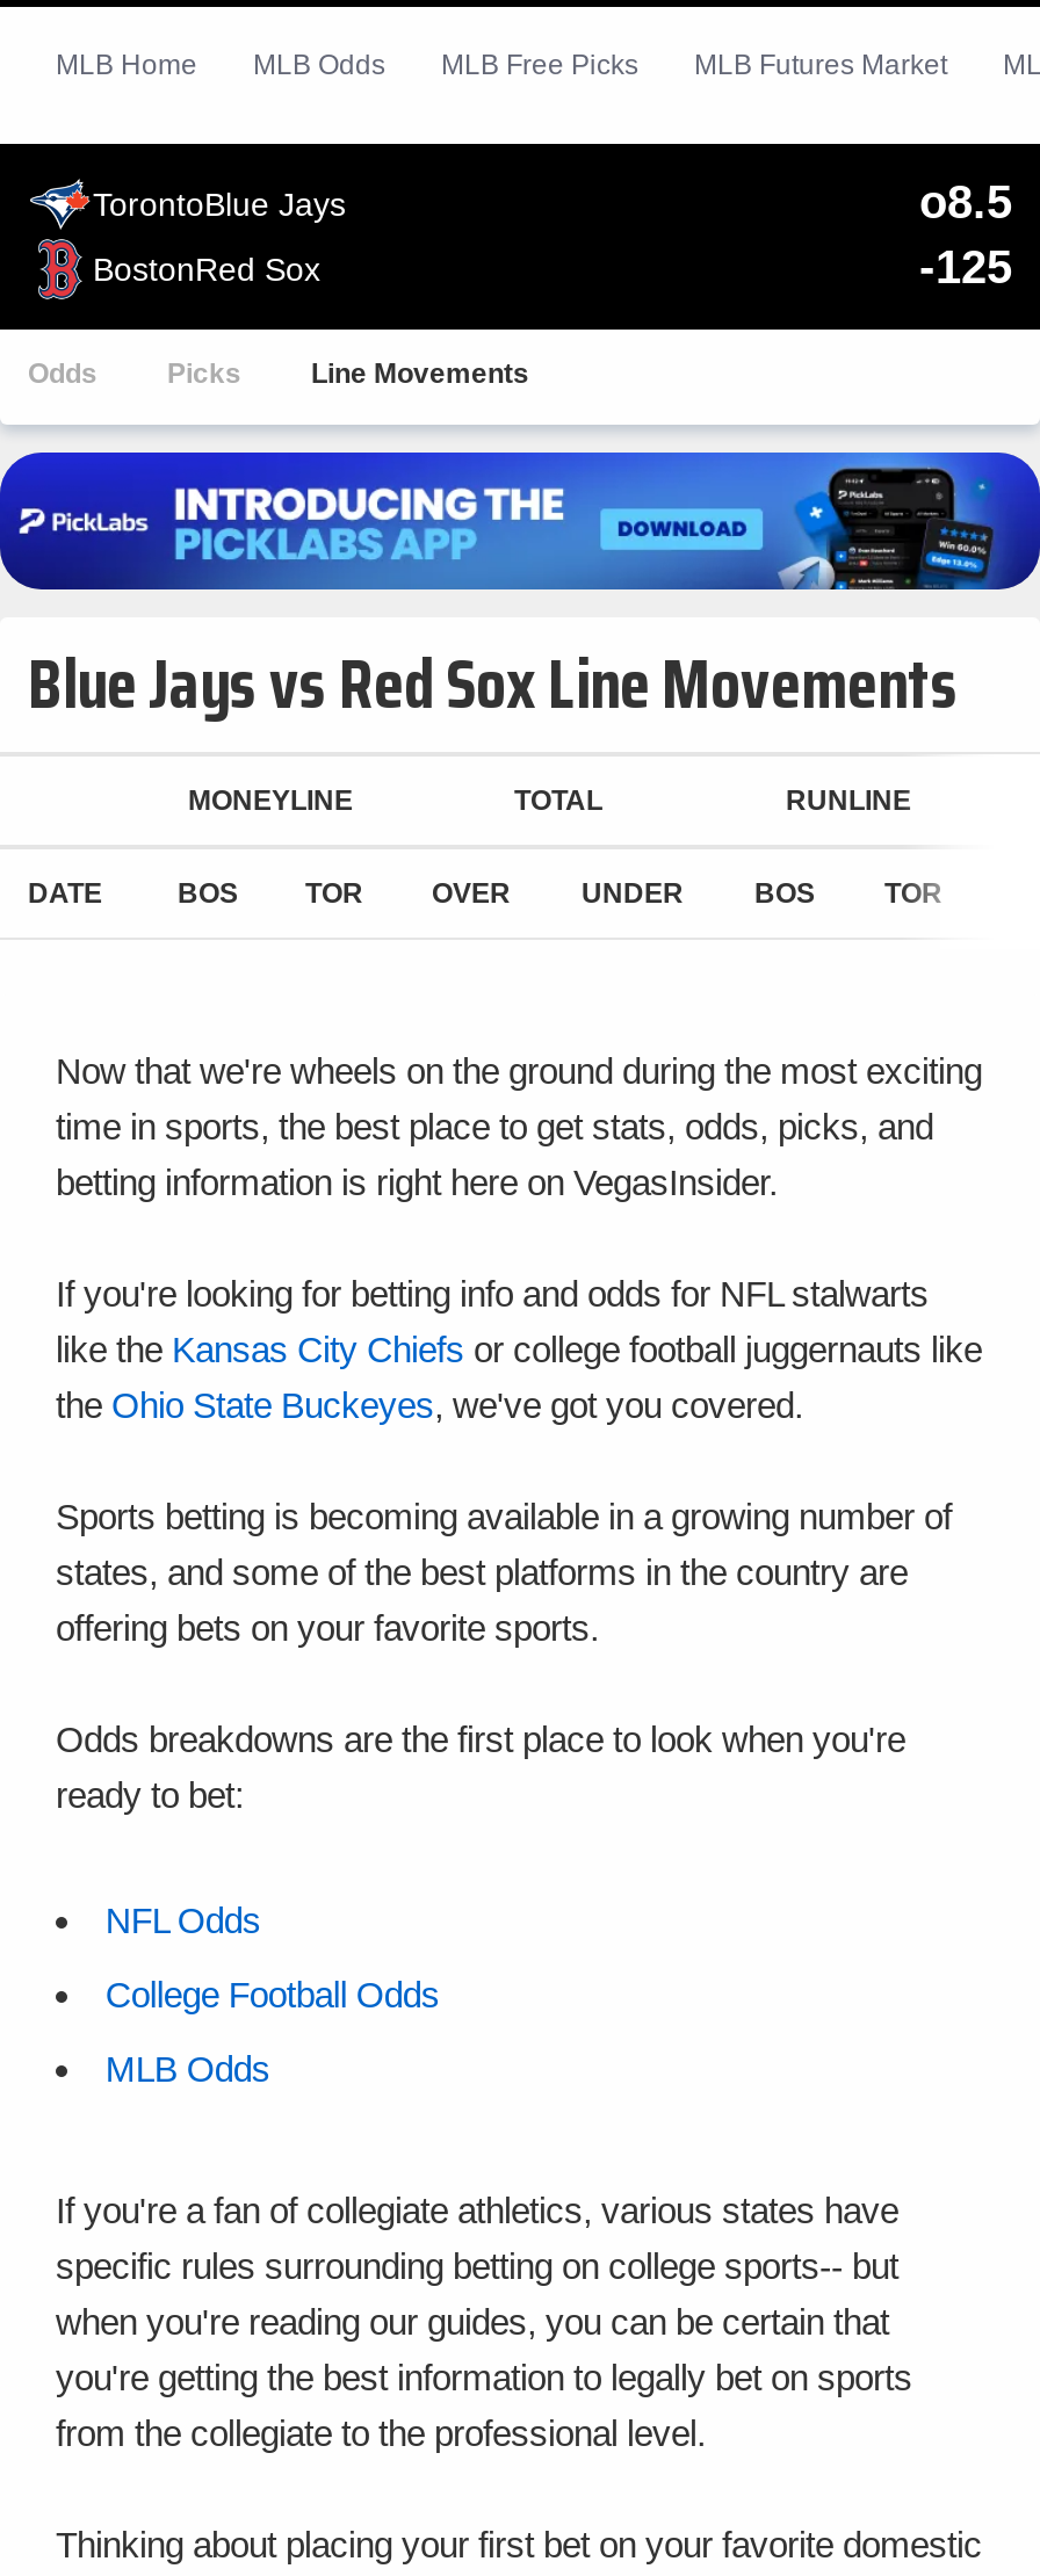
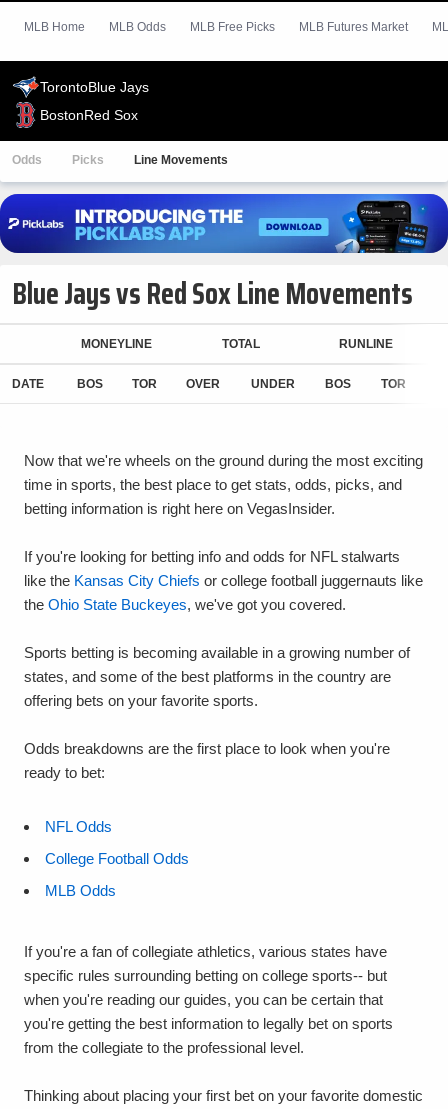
- o8.5

- -125
